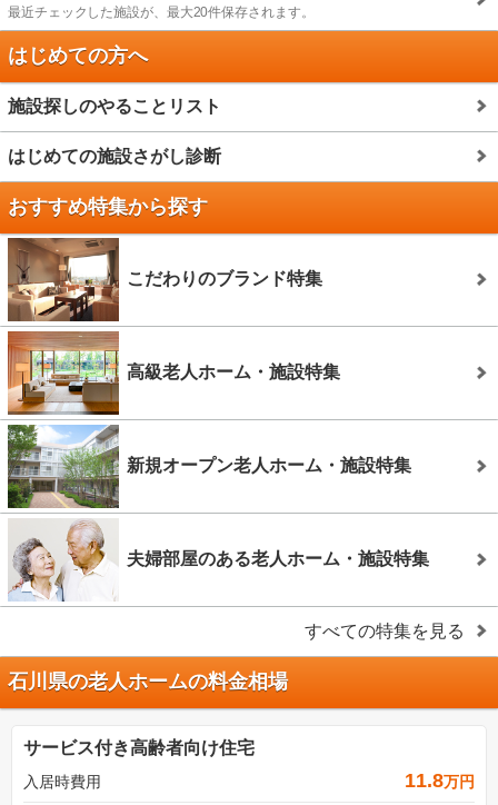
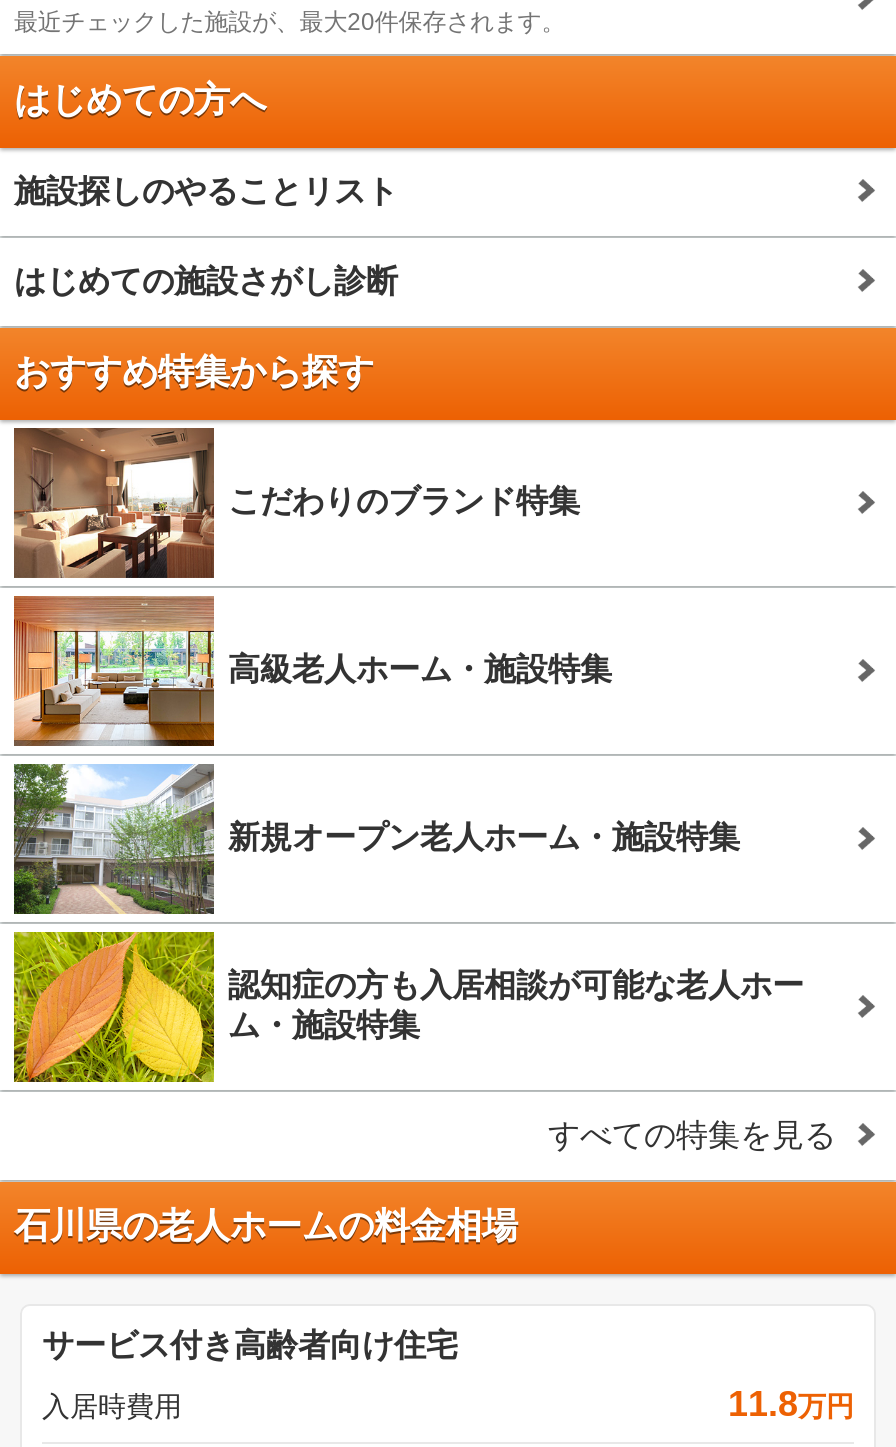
- [image]
- 夫婦部屋のある老人ホーム・施設特集
+ [image]
+ 認知症の方も入居相談が可能な老人ホー
+ ム・施設特集
